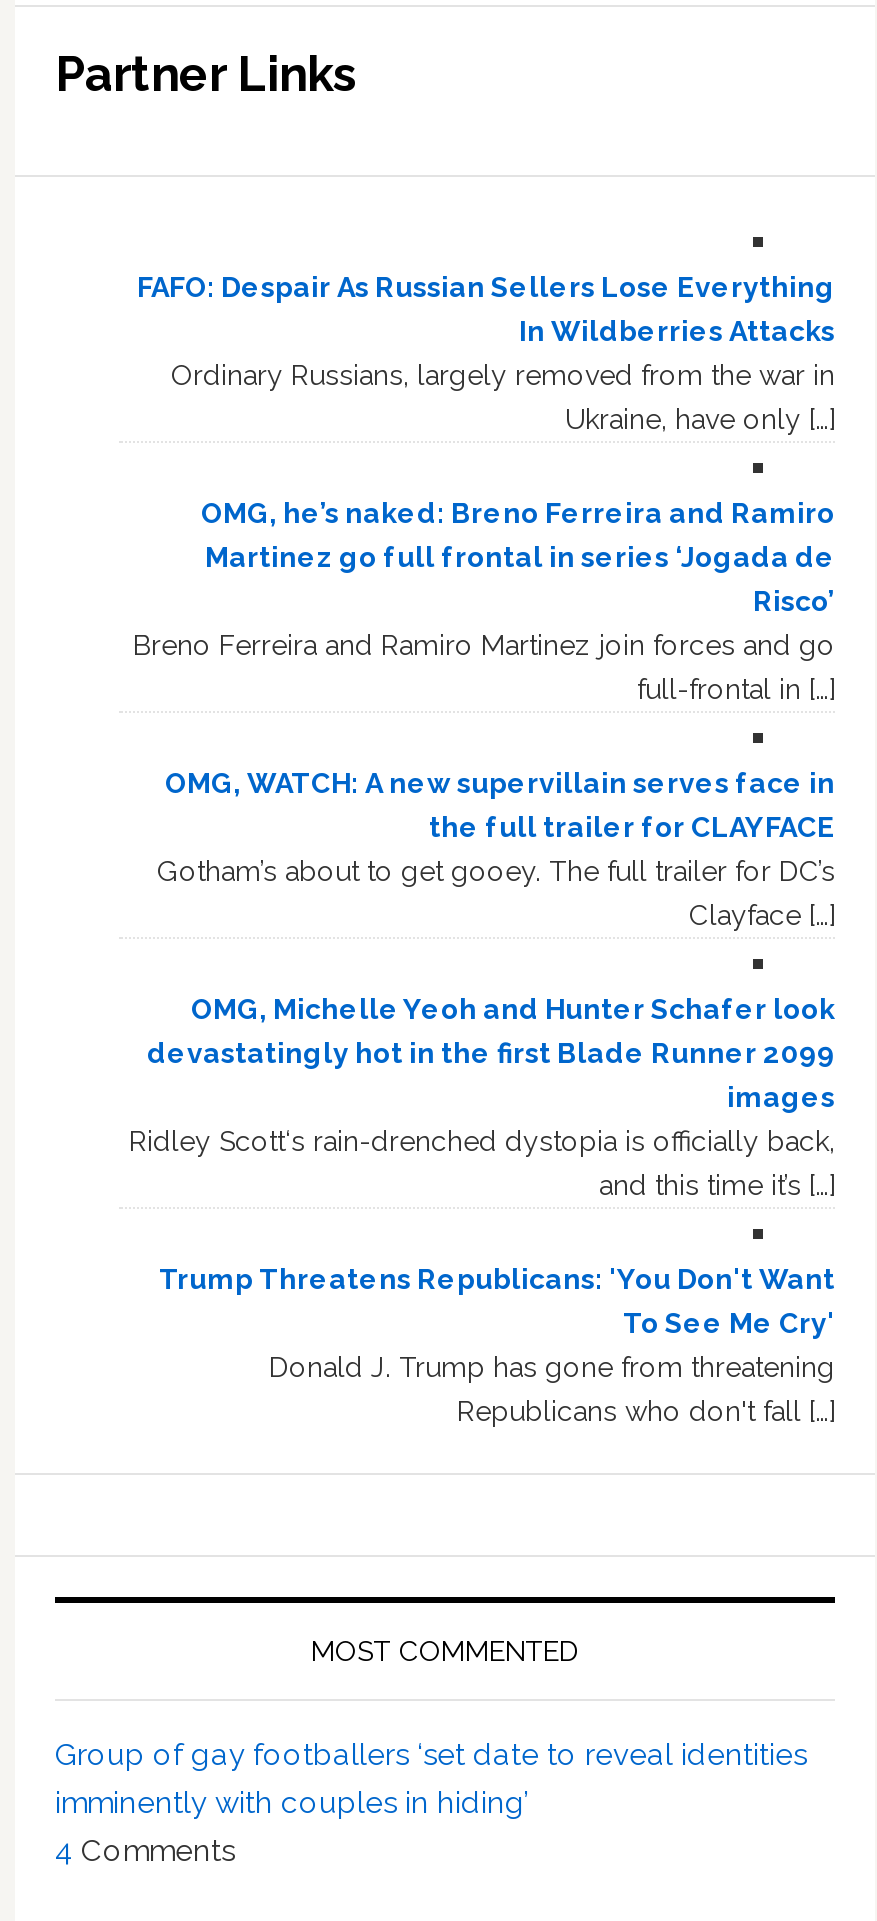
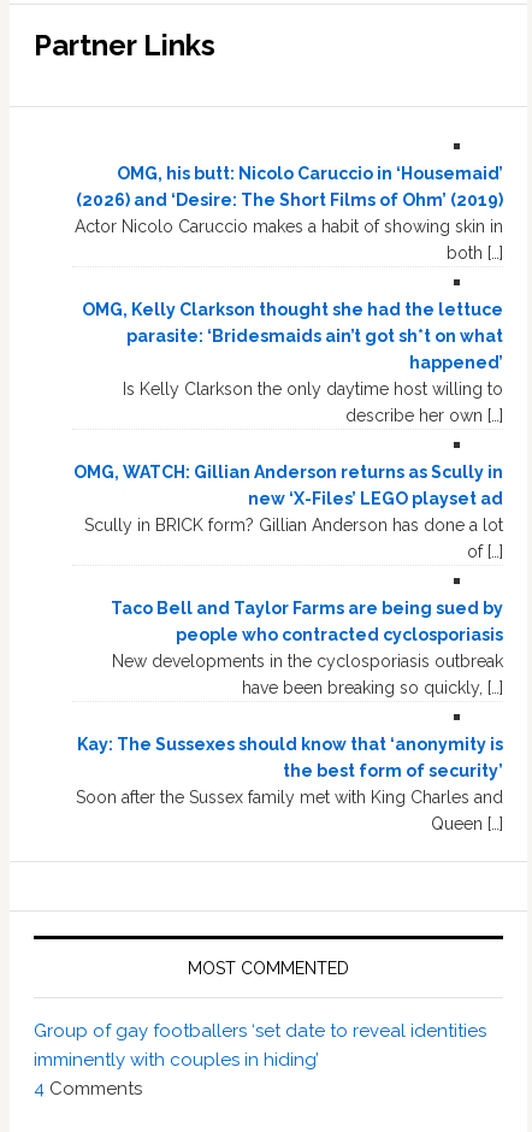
- FAFO: Despair As Russian Sellers Lose Everything
- In Wildberries Attacks
- Ordinary Russians, largely removed from the war in
- Ukraine, have only […]
+ OMG, his butt: Nicolo Caruccio in ‘Housemaid’
+ (2026) and ‘Desire: The Short Films of Ohm’ (2019)
+ Actor Nicolo Caruccio makes a habit of showing skin in
+ both […]

- OMG, he’s naked: Breno Ferreira and Ramiro
- Martinez go full frontal in series ‘Jogada de
- Risco’
- Breno Ferreira and Ramiro Martinez join forces and go
- full-frontal in […]
+ OMG, Kelly Clarkson thought she had the lettuce
+ parasite: ‘Bridesmaids ain’t got sh*t on what
+ happened’
+ Is Kelly Clarkson the only daytime host willing to
+ describe her own […]

- OMG, WATCH: A new supervillain serves face in
- the full trailer for CLAYFACE
- Gotham’s about to get gooey. The full trailer for DC’s
- Clayface […]
+ OMG, WATCH: Gillian Anderson returns as Scully in
+ new ‘X-Files’ LEGO playset ad
+ Scully in BRICK form? Gillian Anderson has done a lot
+ of […]

- OMG, Michelle Yeoh and Hunter Schafer look
- devastatingly hot in the first Blade Runner 2099
- images
- Ridley Scott‘s rain-drenched dystopia is officially back,
- and this time it’s […]
+ Taco Bell and Taylor Farms are being sued by
+ people who contracted cyclosporiasis
+ New developments in the cyclosporiasis outbreak
+ have been breaking so quickly, […]

- Trump Threatens Republicans: 'You Don't Want
- To See Me Cry'
- Donald J. Trump has gone from threatening
- Republicans who don't fall […]
+ Kay: The Sussexes should know that ‘anonymity is
+ the best form of security’
+ Soon after the Sussex family met with King Charles and
+ Queen […]
